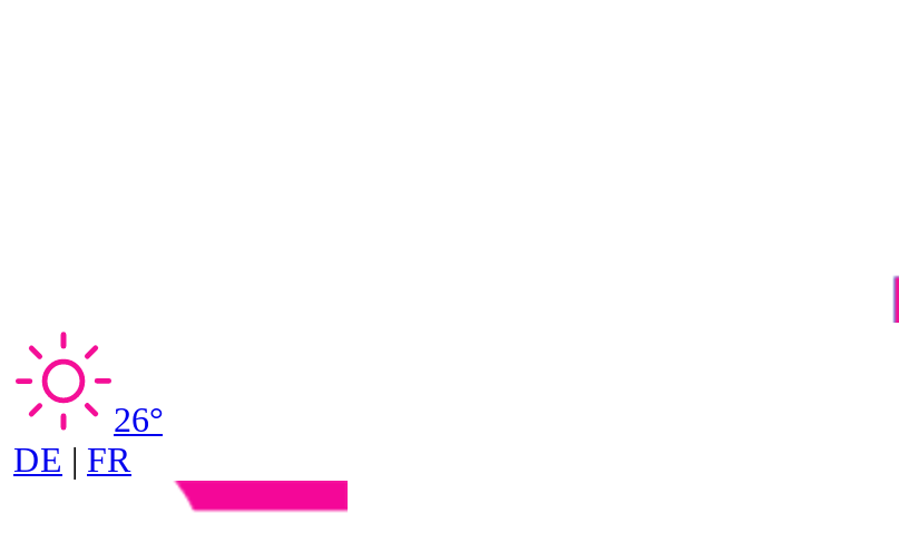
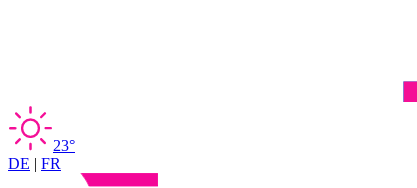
- 26°
+ 23°
